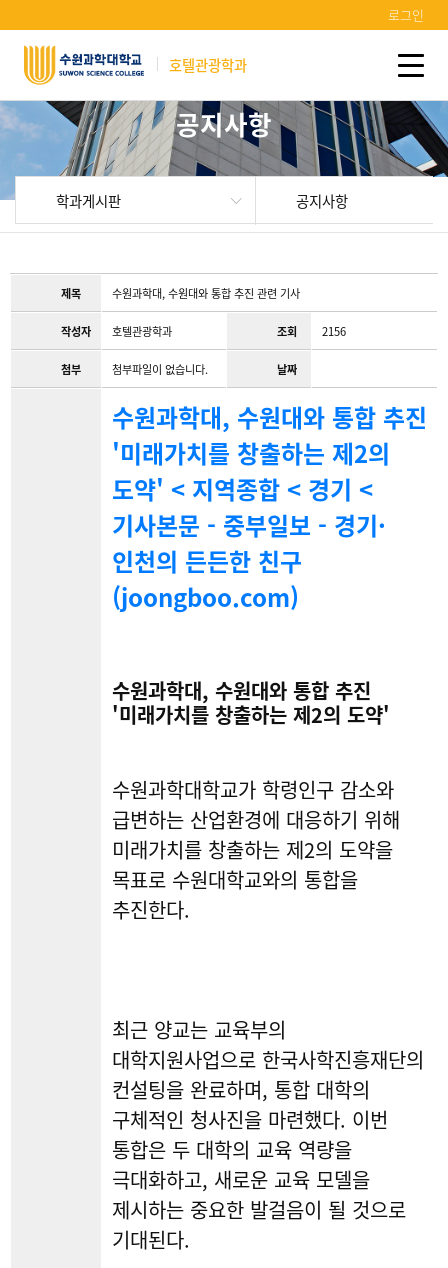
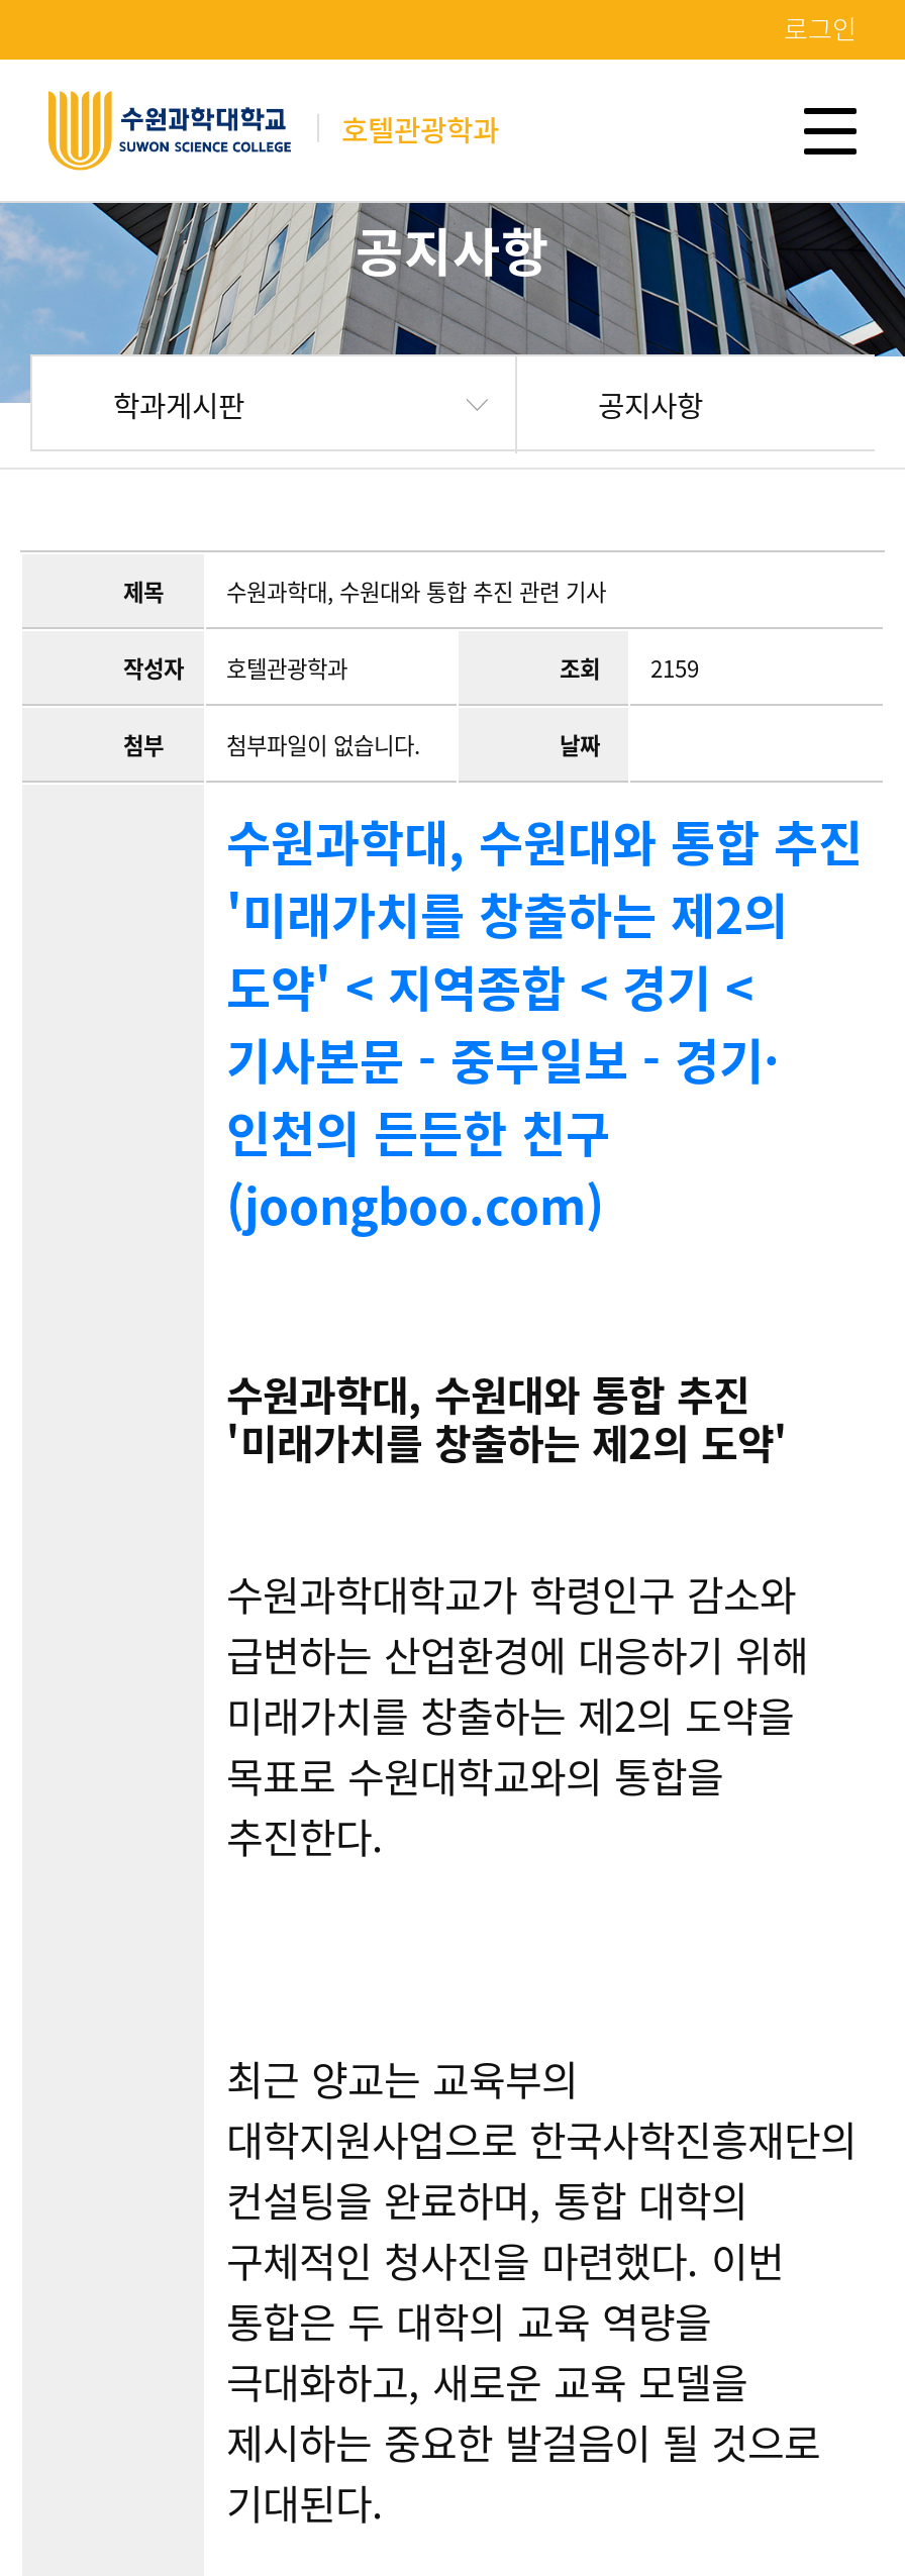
- 조회 2156
+ 조회 2159
